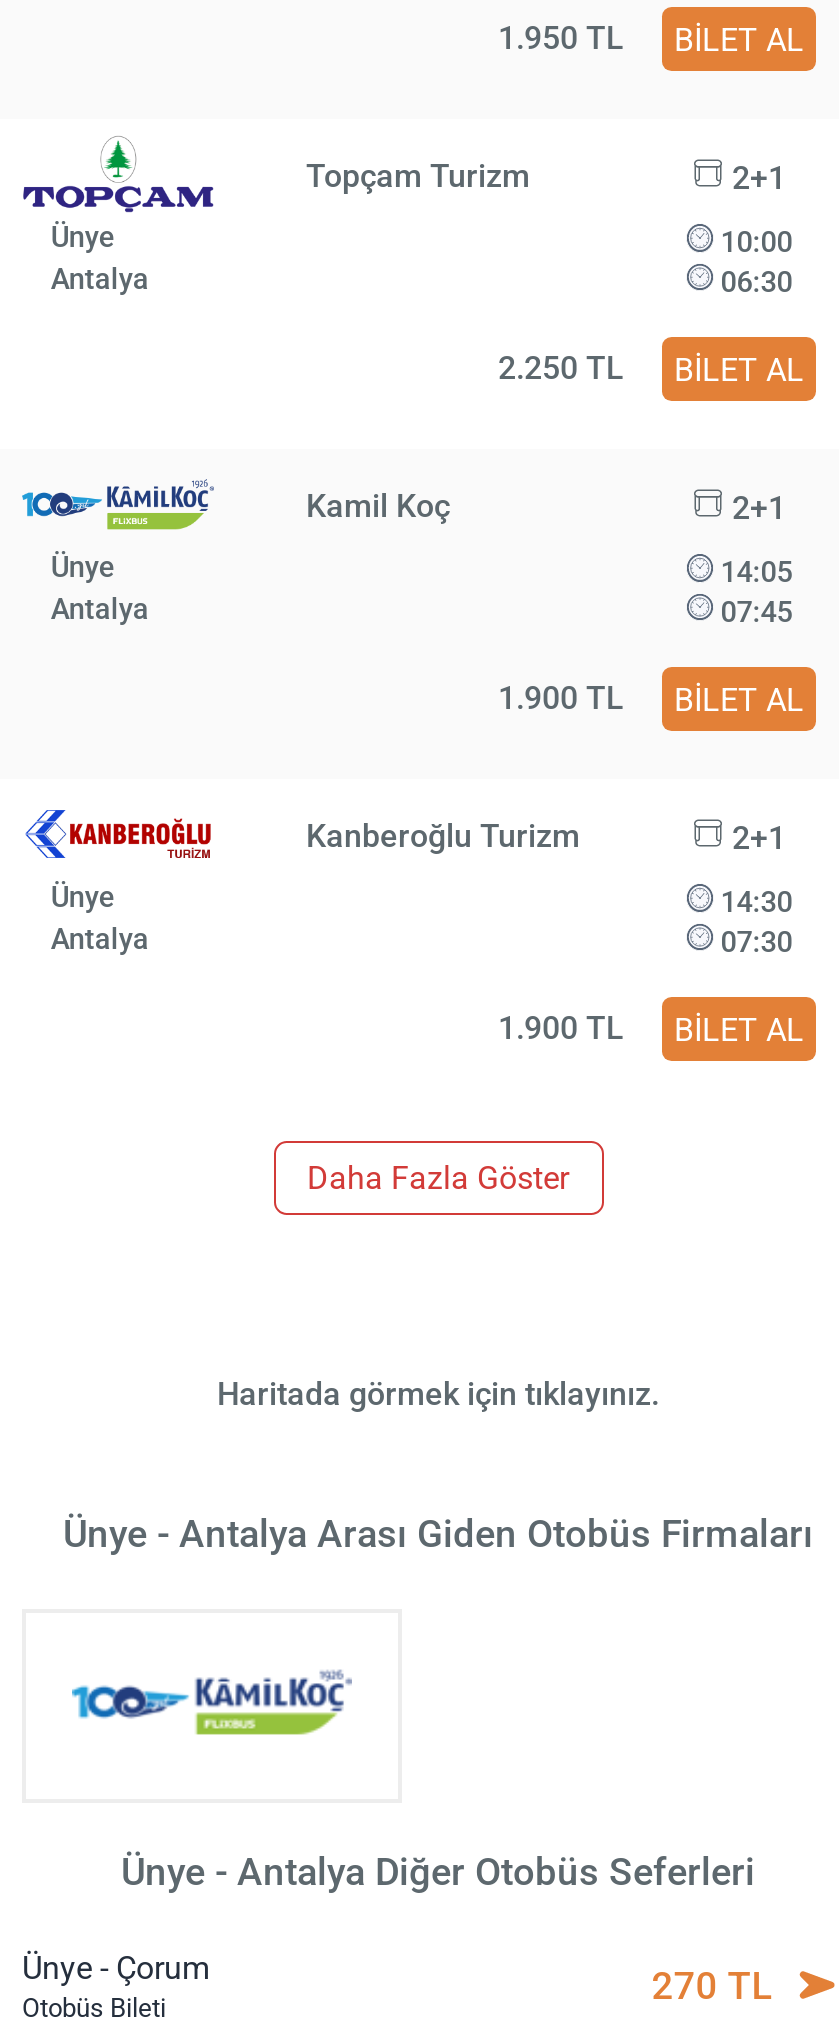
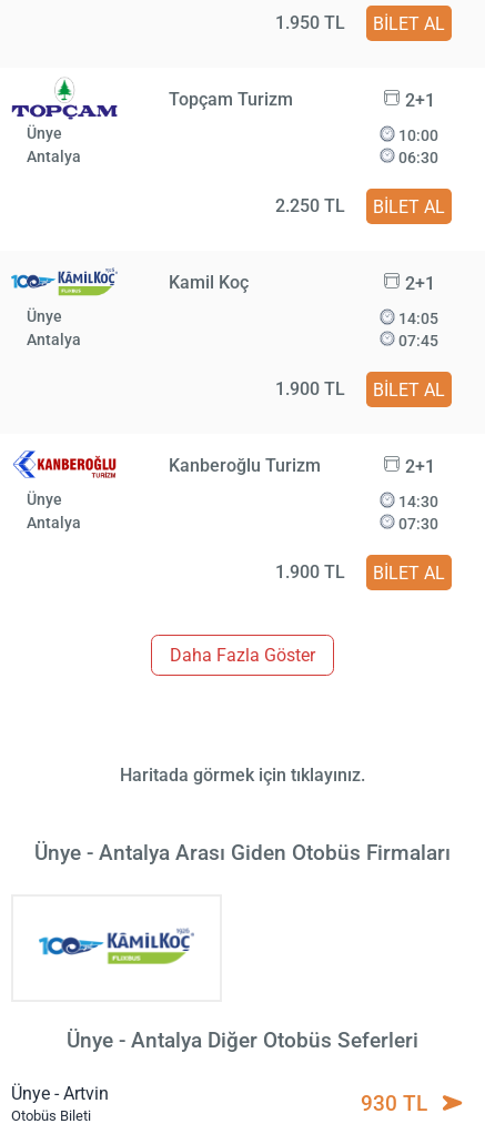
- Ünye - Çorum
+ Ünye - Artvin

- 270 TL
+ 930 TL
